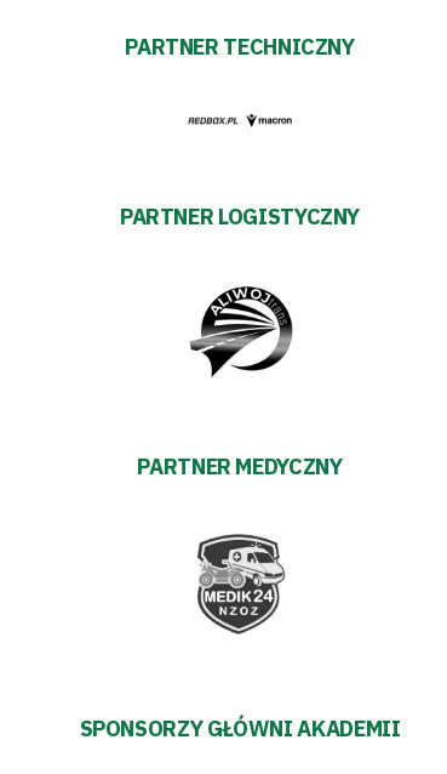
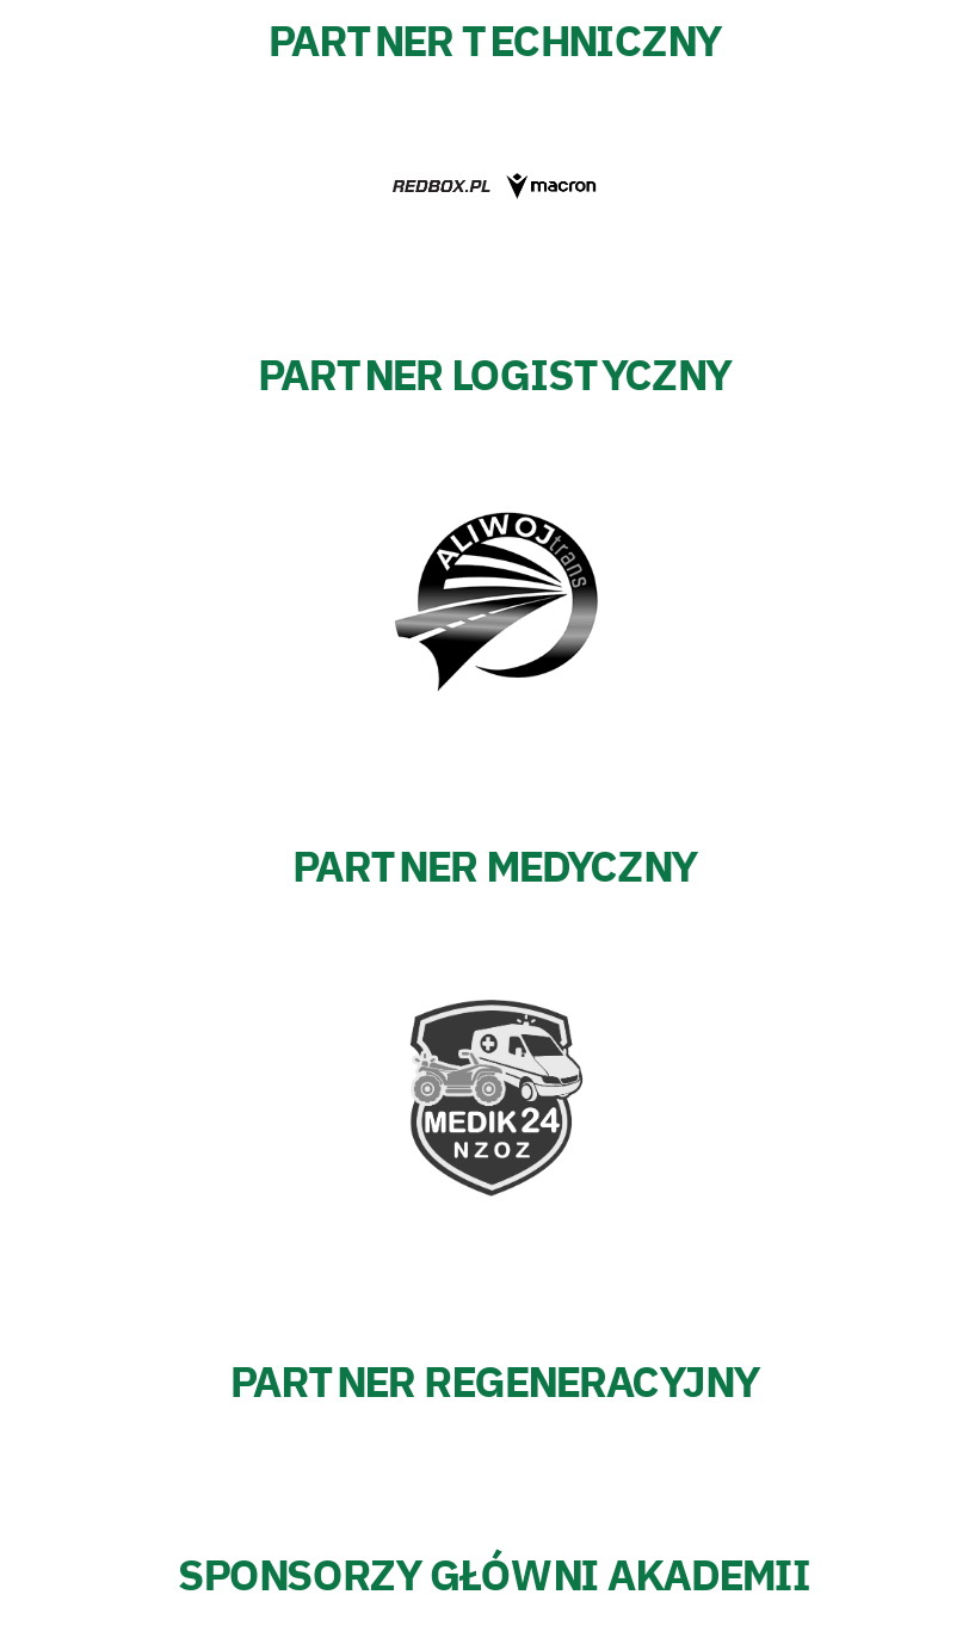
+ PARTNER REGENERACYJNY
